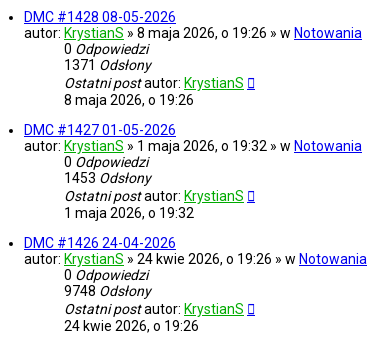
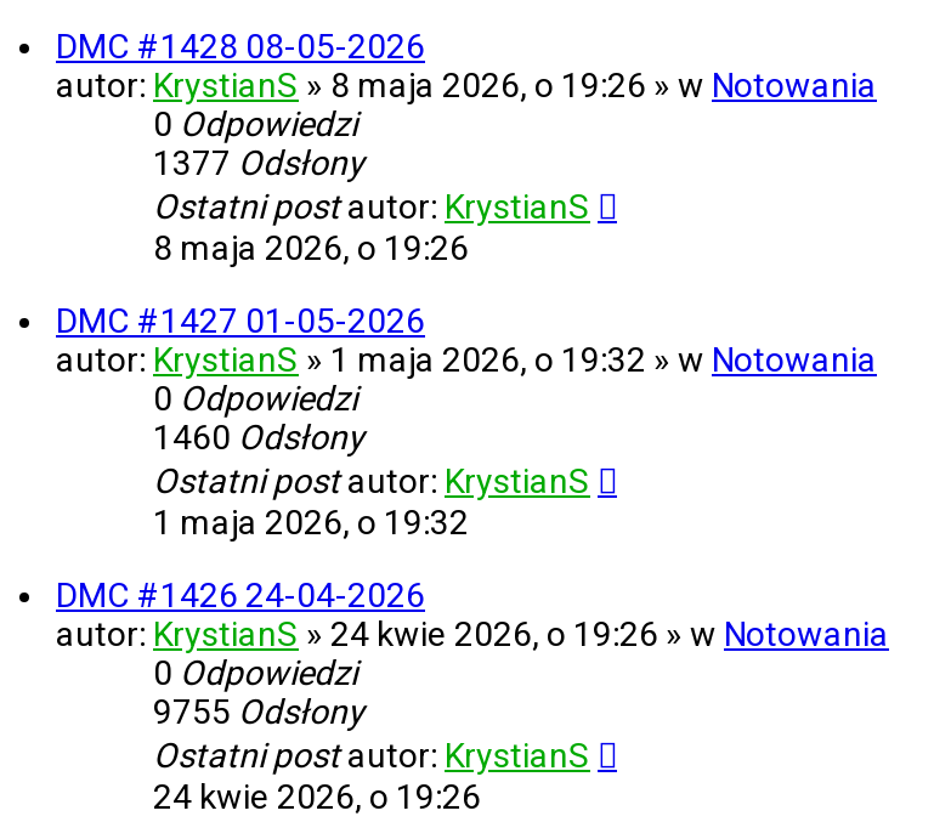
- 1371 Odsłony
+ 1377 Odsłony

- 1453 Odsłony
+ 1460 Odsłony

- 9748 Odsłony
+ 9755 Odsłony
